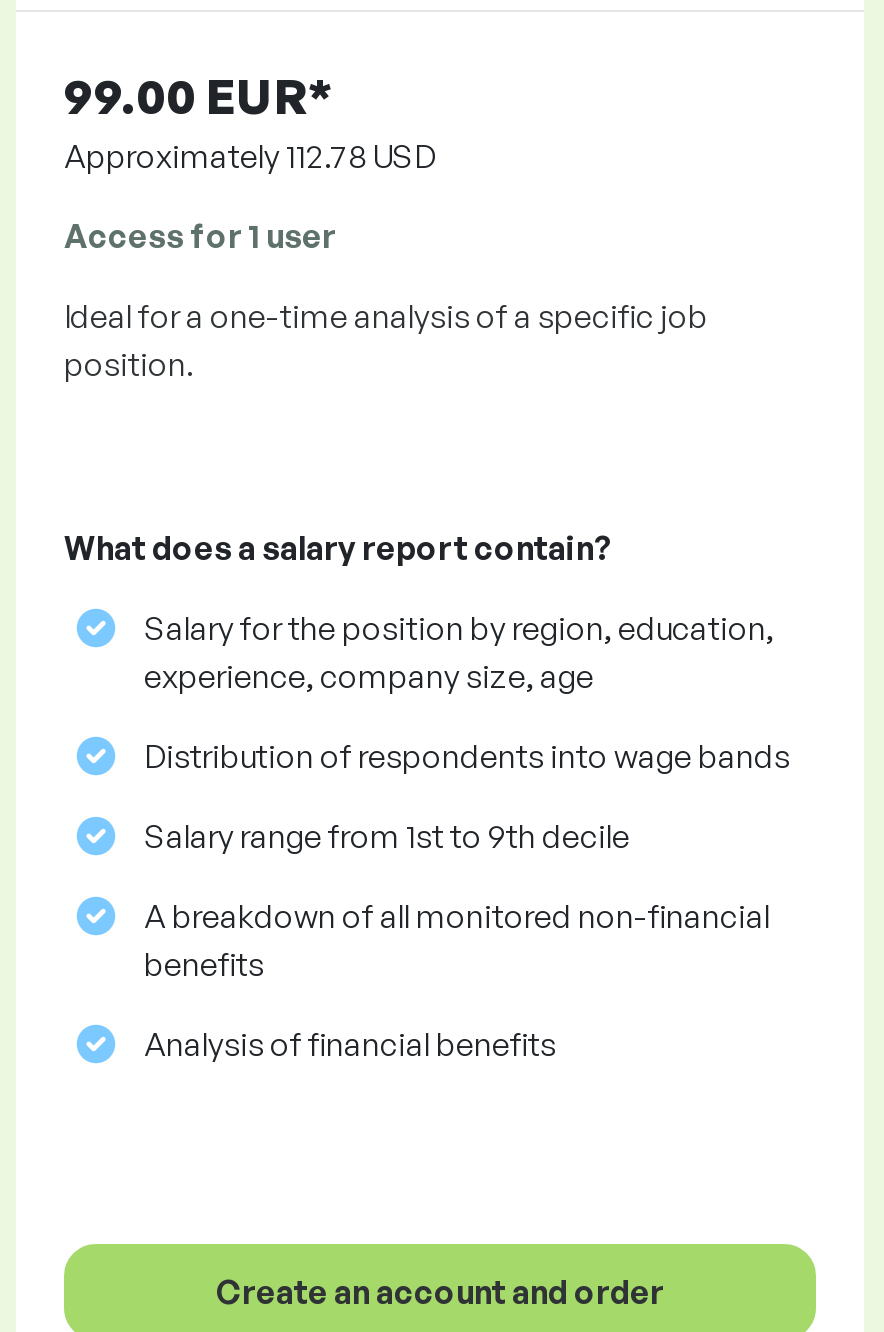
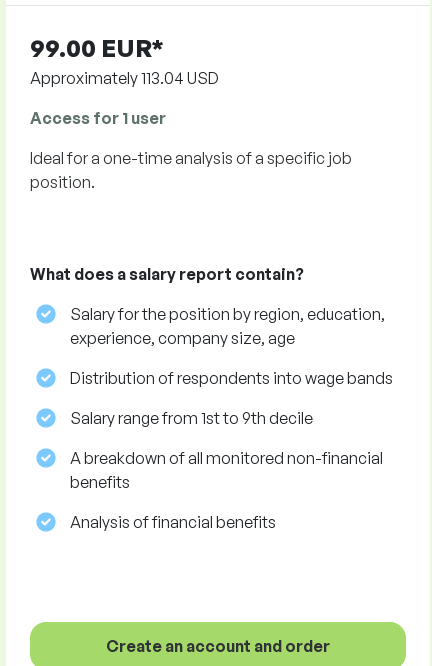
- Approximately 112.78 USD
+ Approximately 113.04 USD
